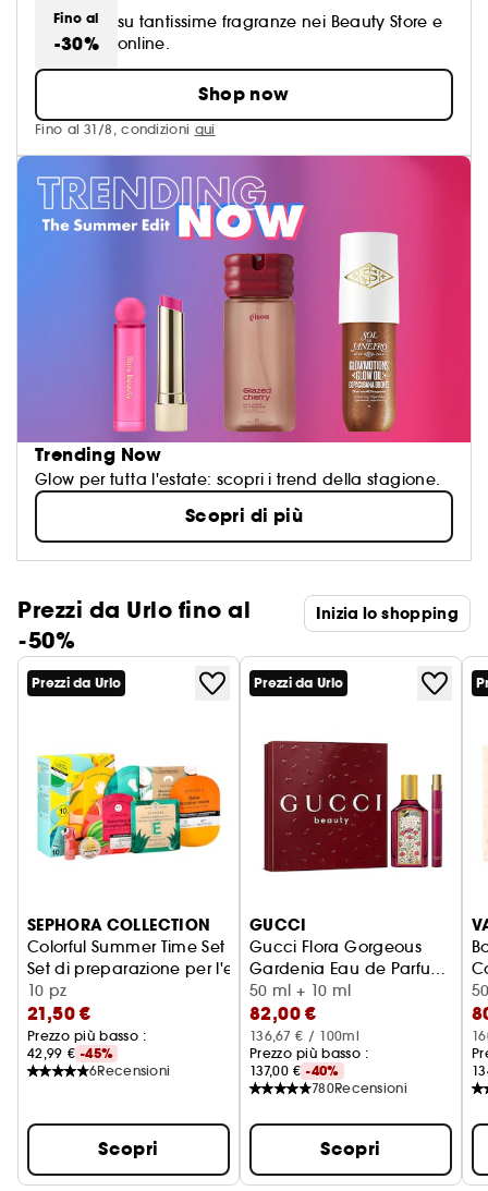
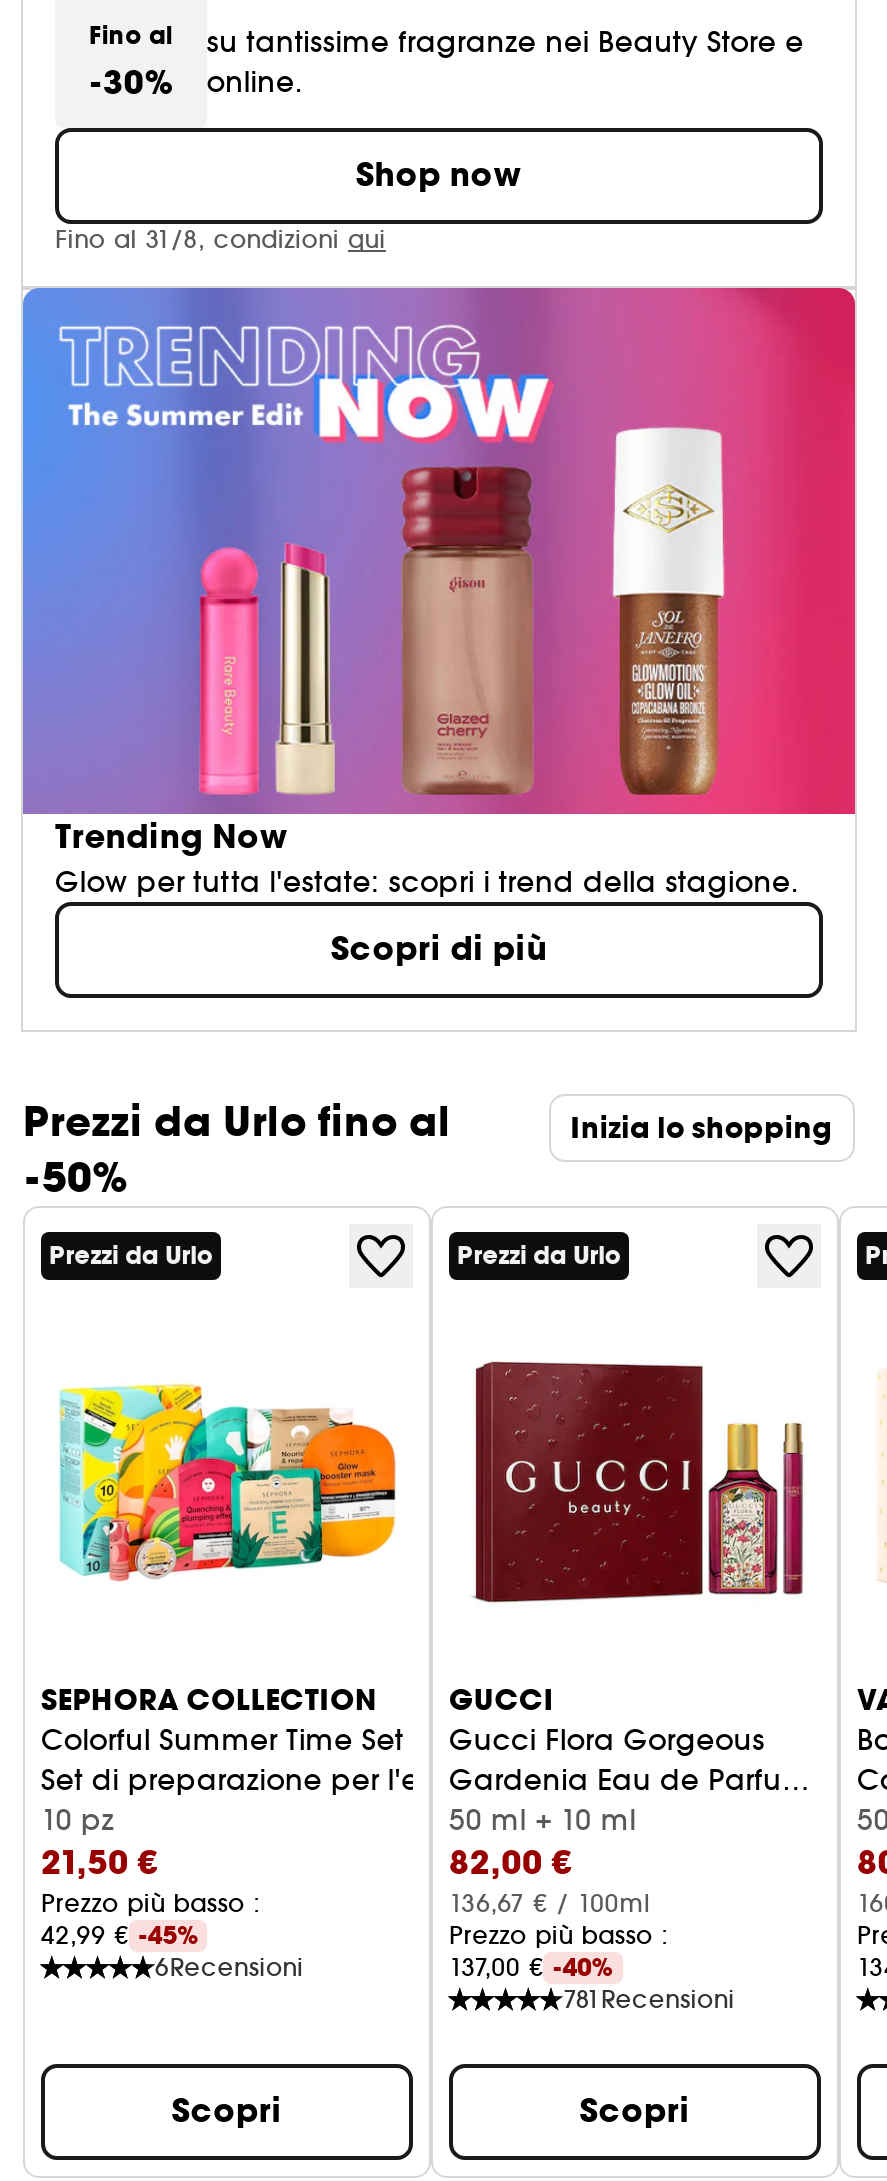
- 780 Recensioni
+ 781 Recensioni
